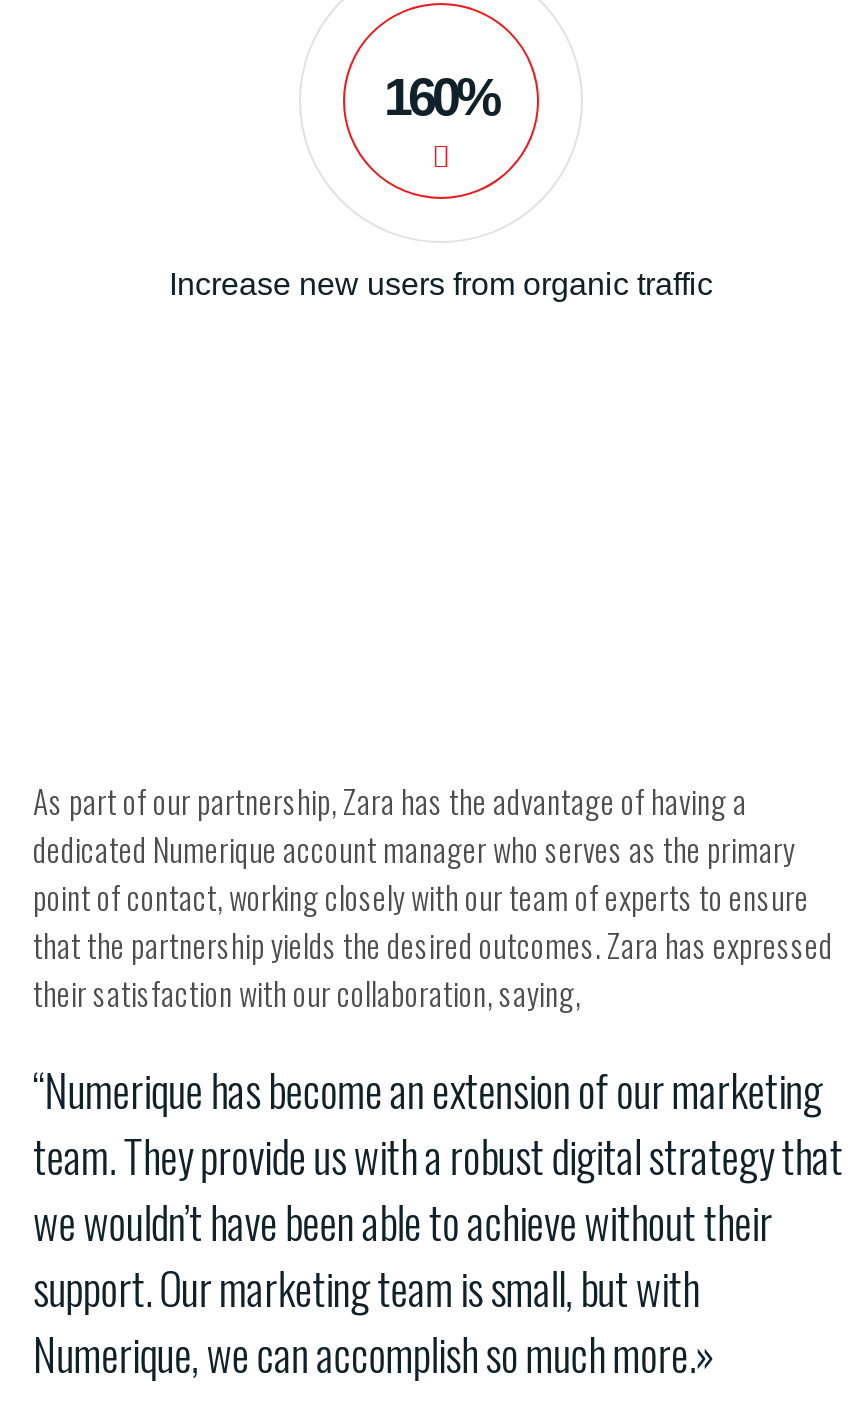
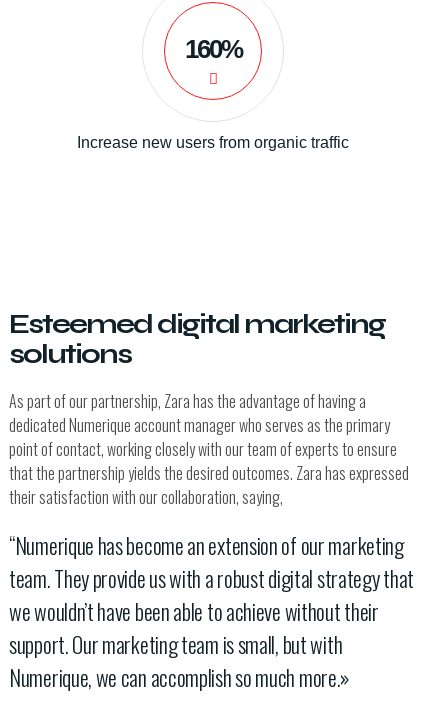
+ Esteemed digital marketing
+ solutions
